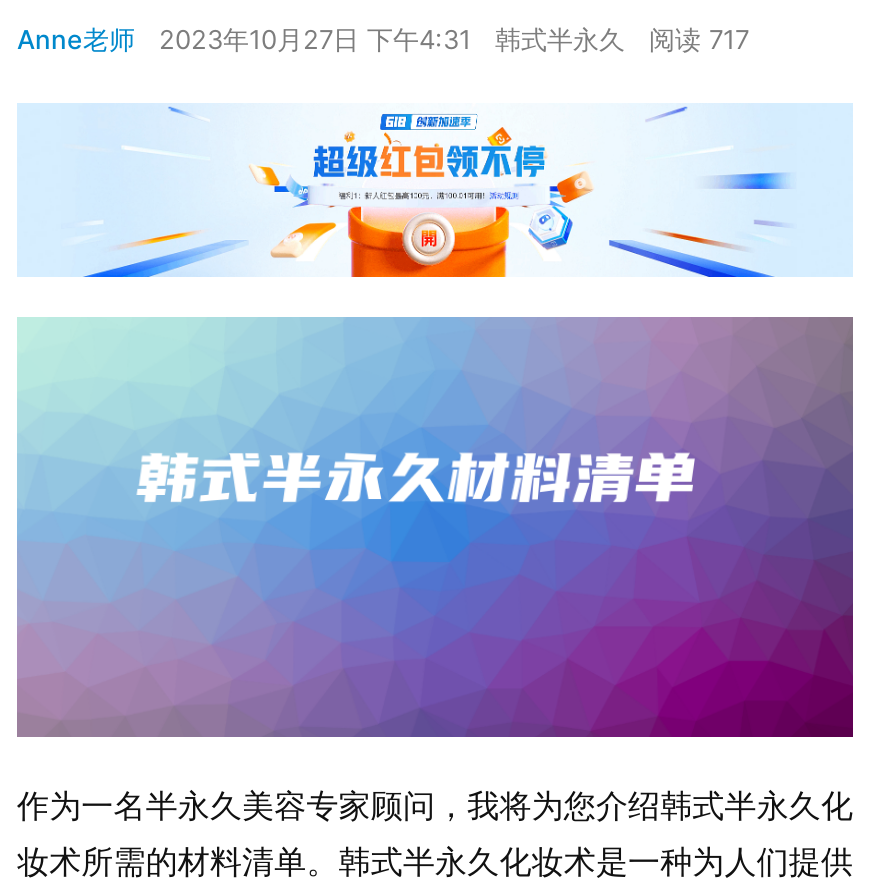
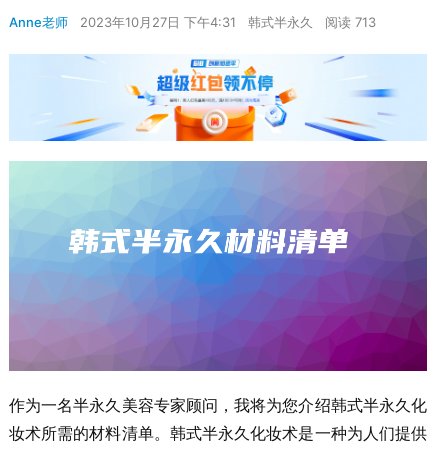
- Anne老师 2023年10月27日 下午4:31 韩式半永久 阅读 717
+ Anne老师 2023年10月27日 下午4:31 韩式半永久 阅读 713
